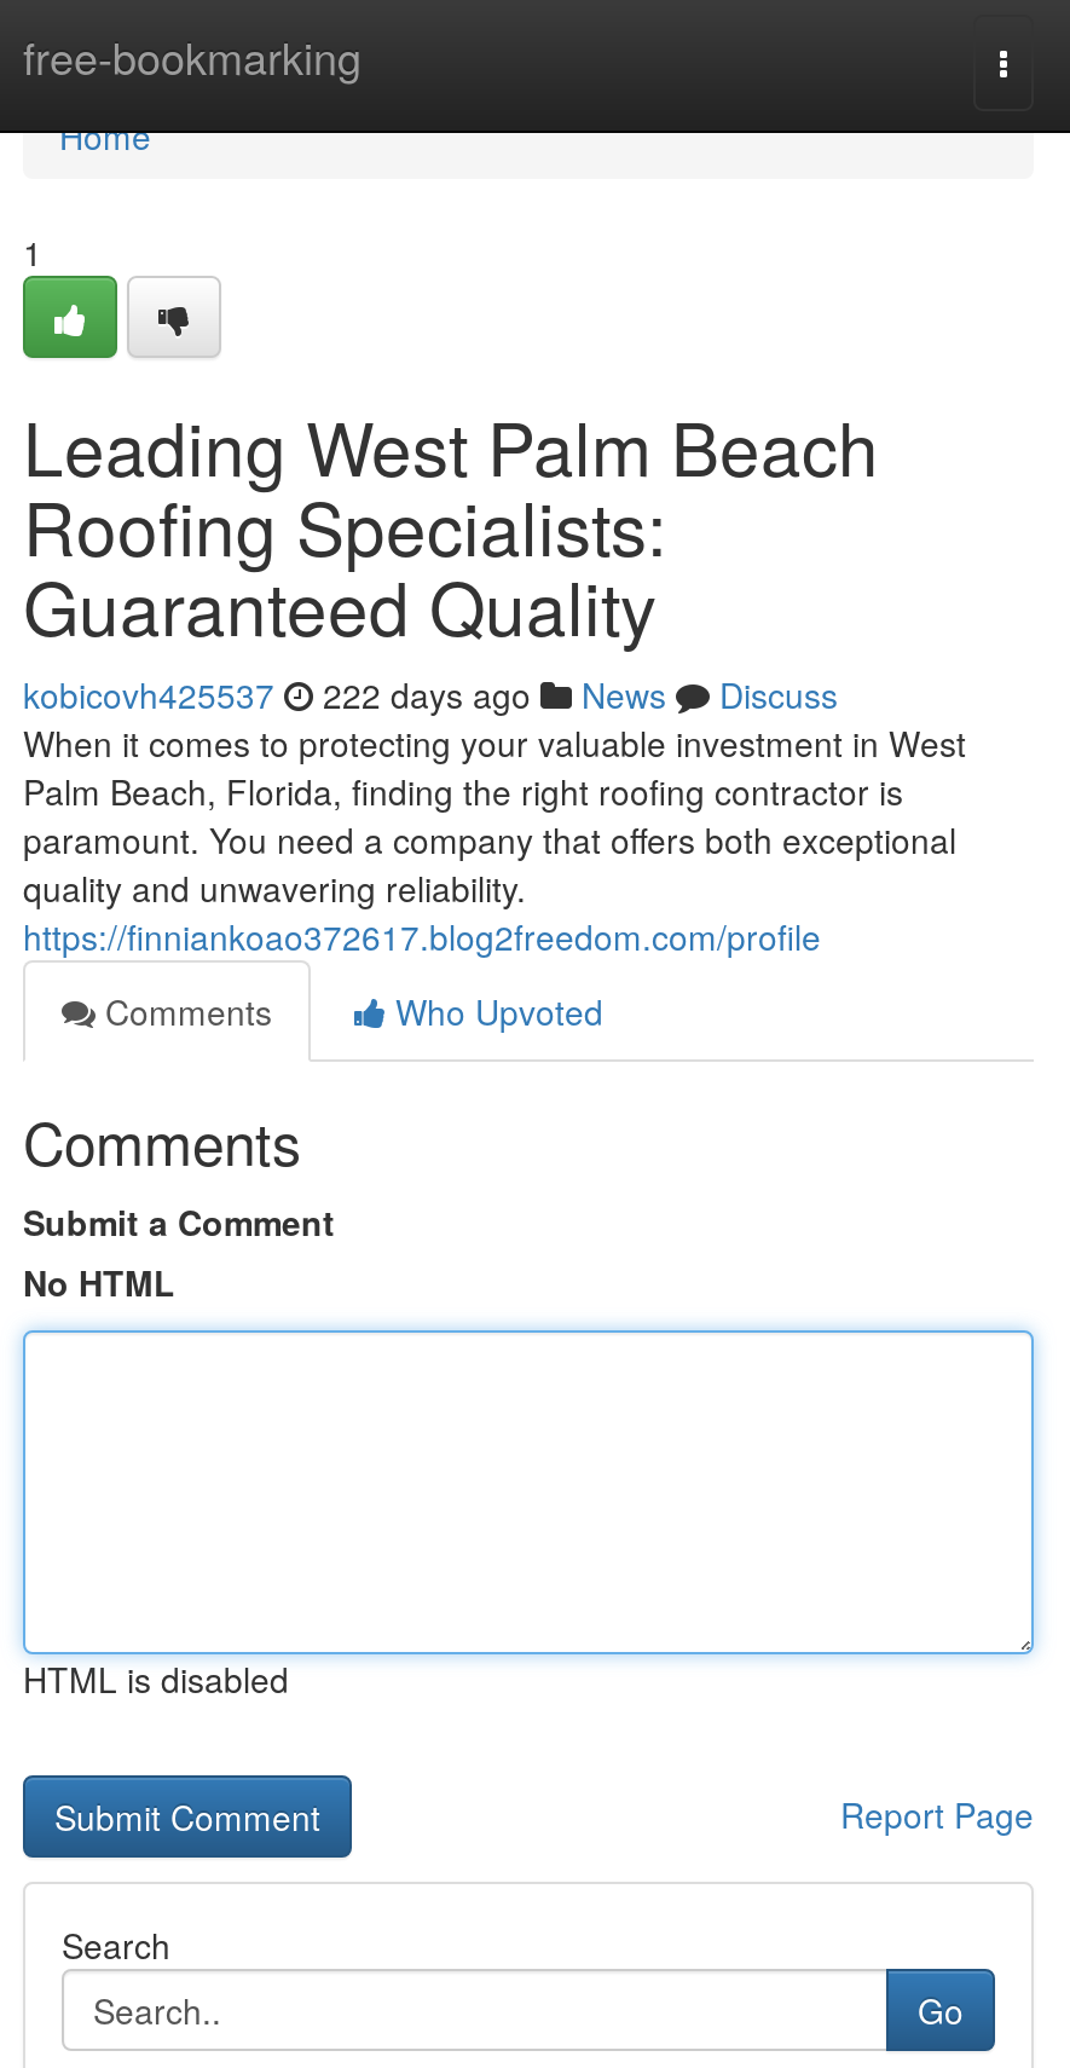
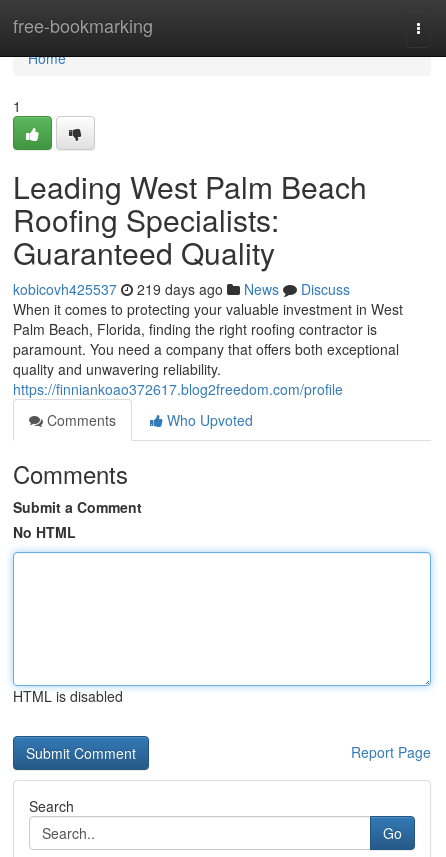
- kobicovh425537 222 days ago News Discuss
+ kobicovh425537 219 days ago News Discuss
